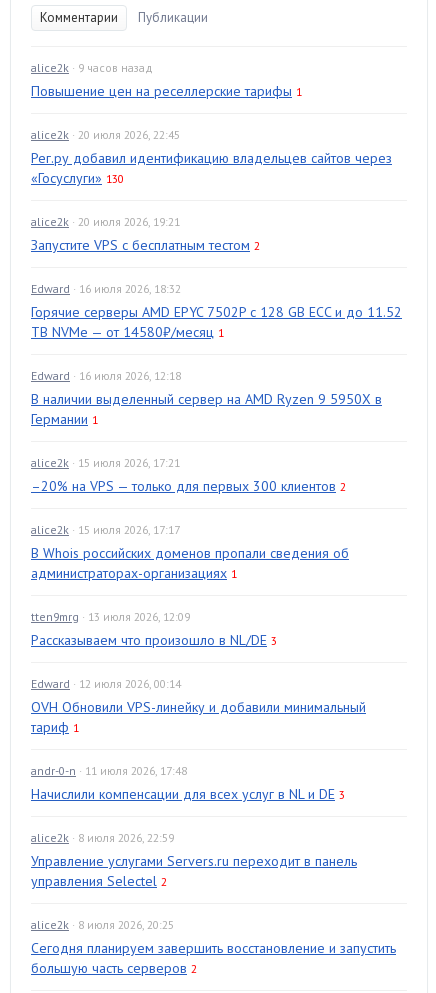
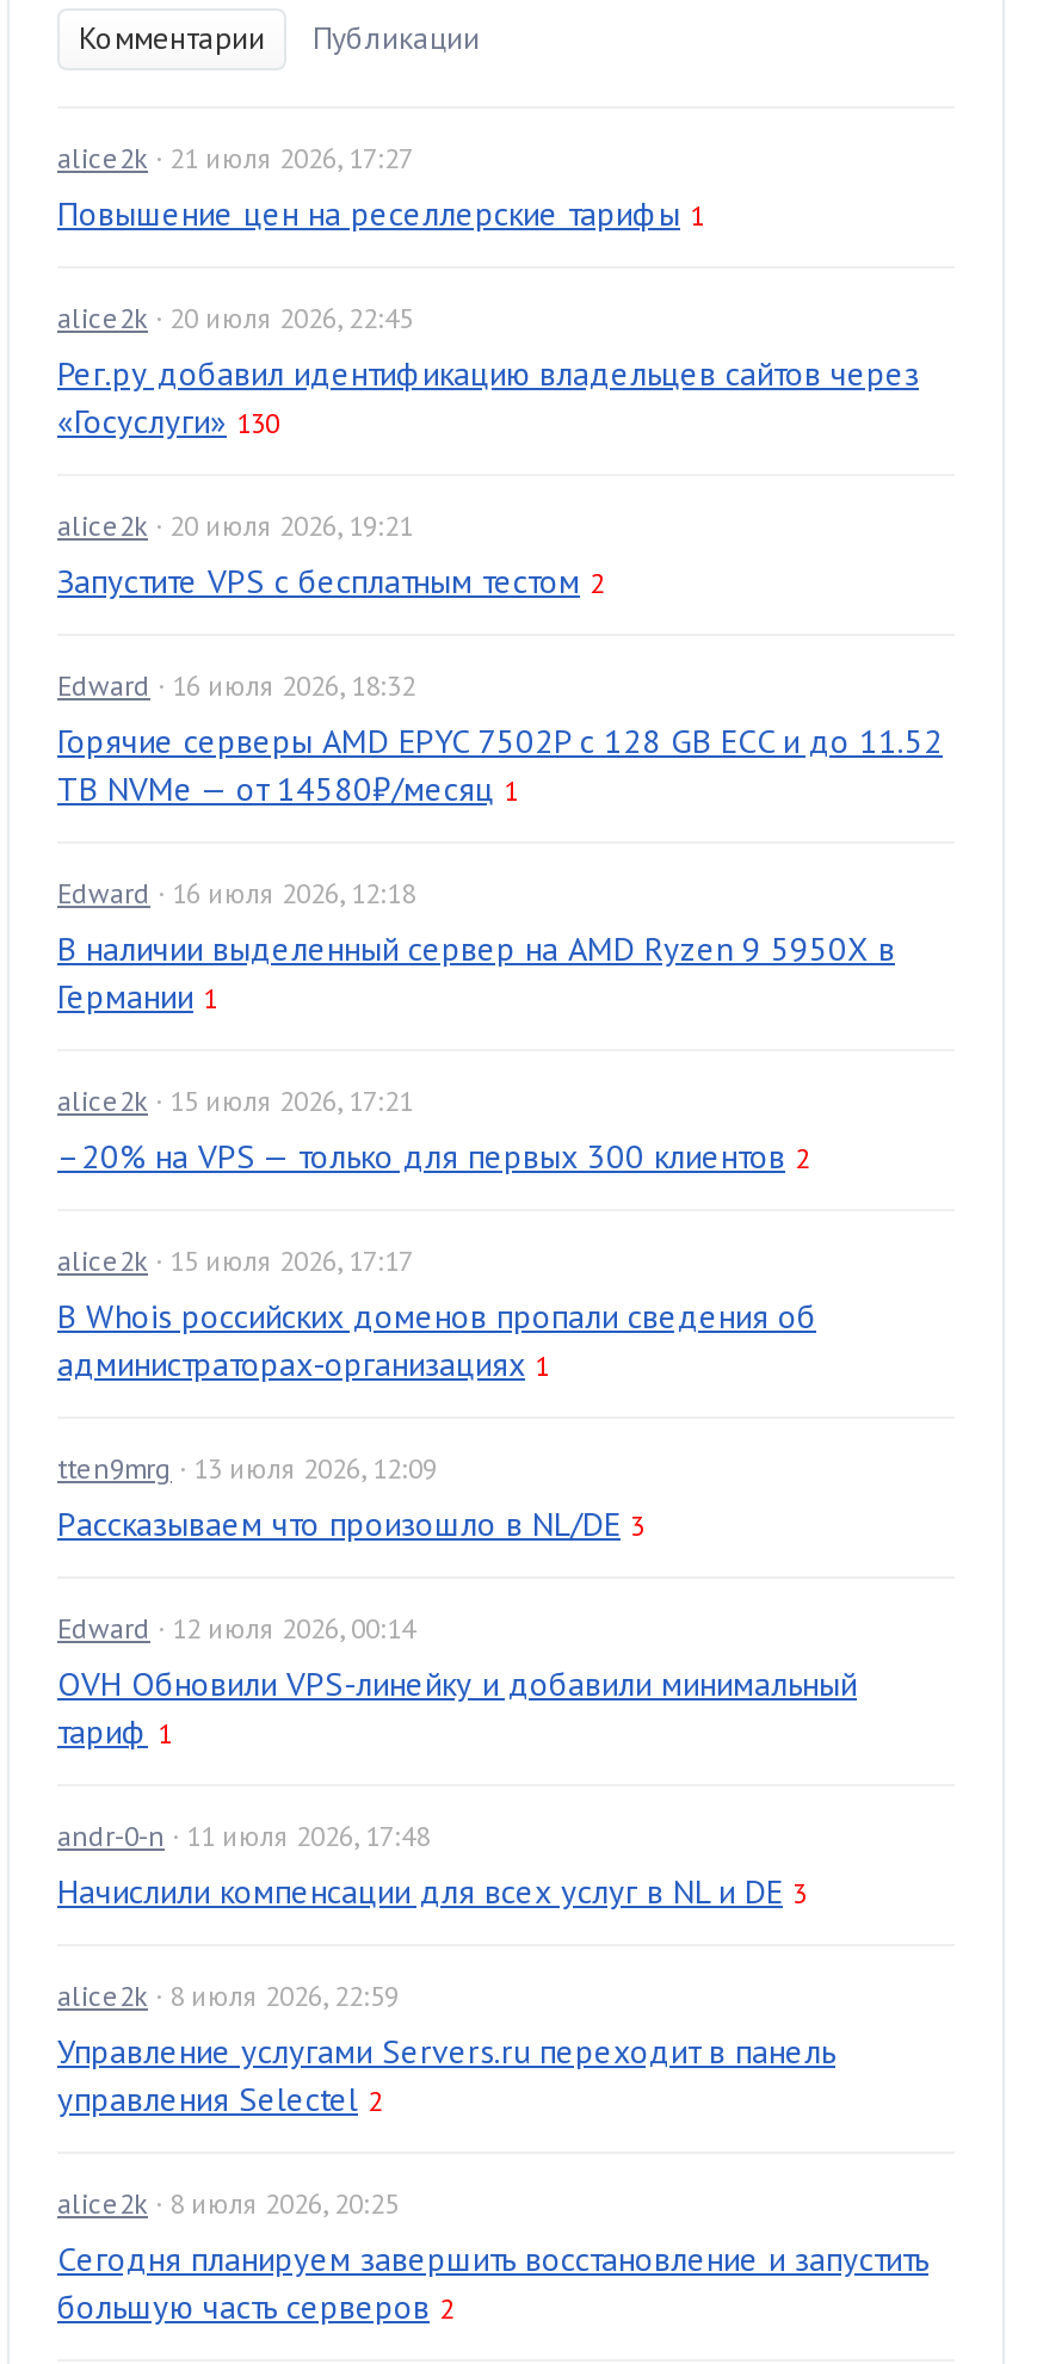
- alice2k · 9 часов назад
+ alice2k · 21 июля 2026, 17:27
